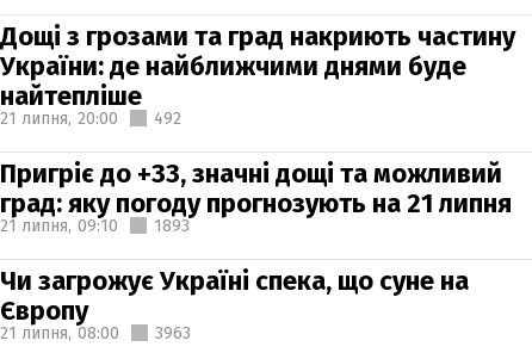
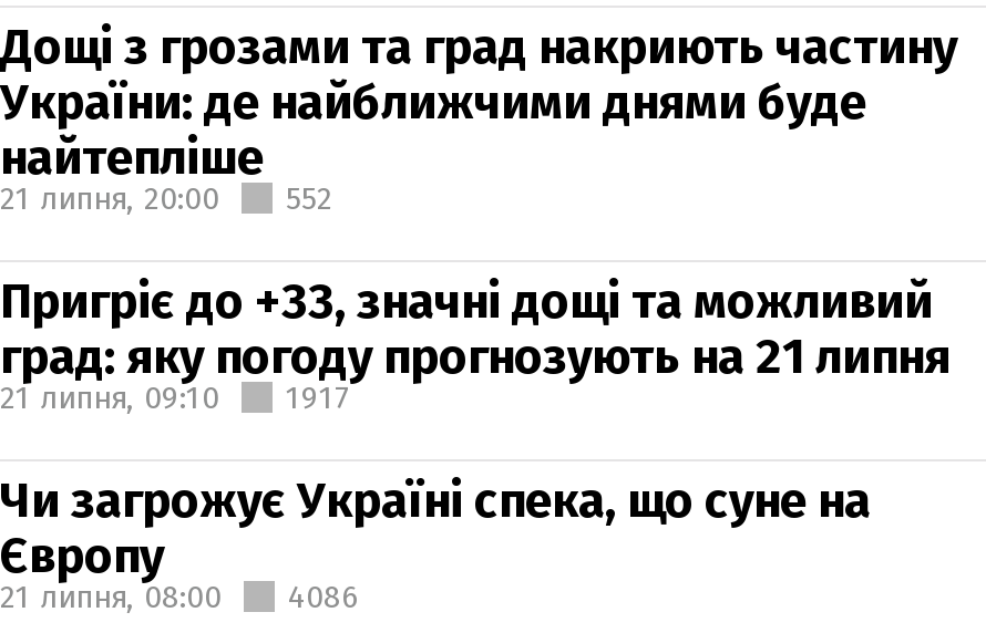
- 21 липня, 20:00 492
+ 21 липня, 20:00 552

- 1893
+ 1917

- 21 липня, 08:00 3963
+ 21 липня, 08:00 4086
